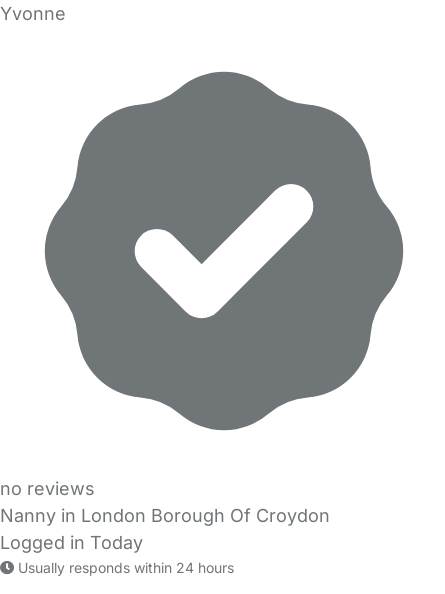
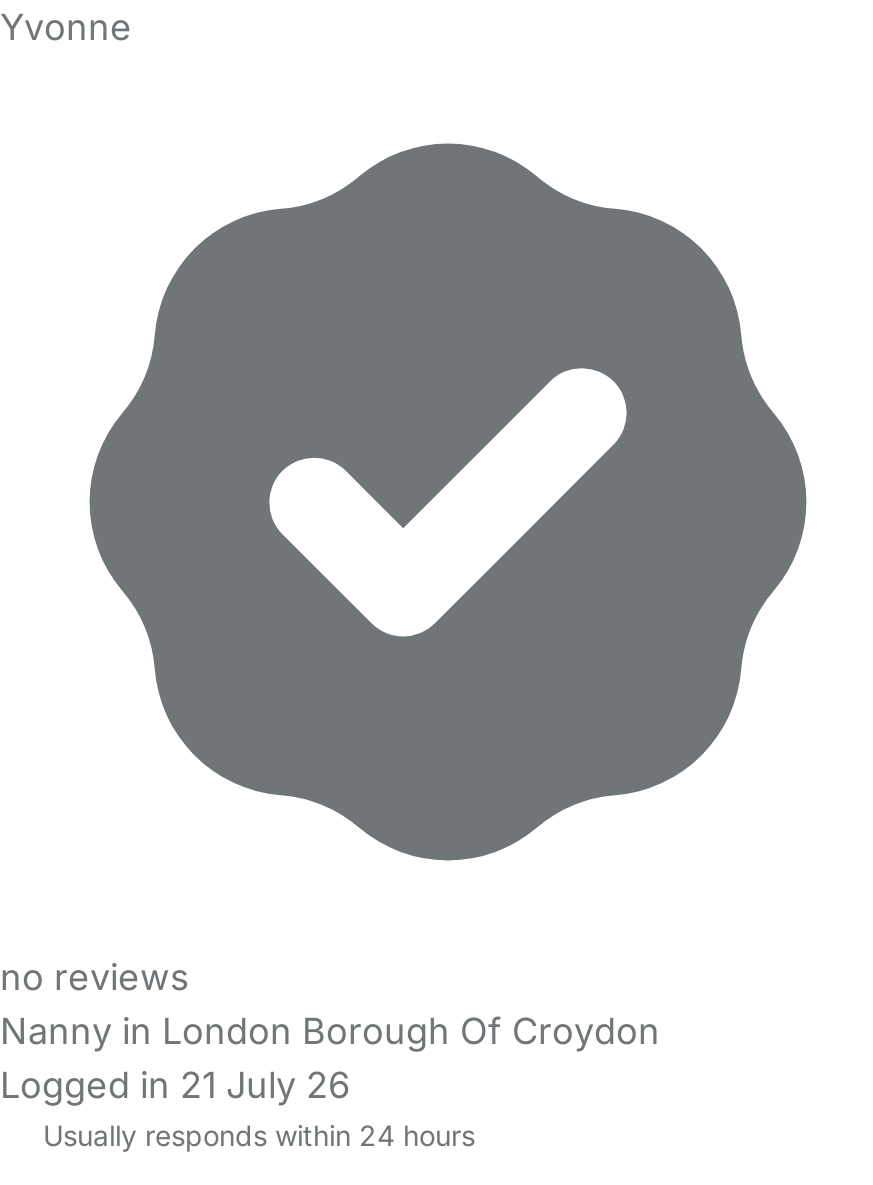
- Logged in Today
+ Logged in 21 July 26
